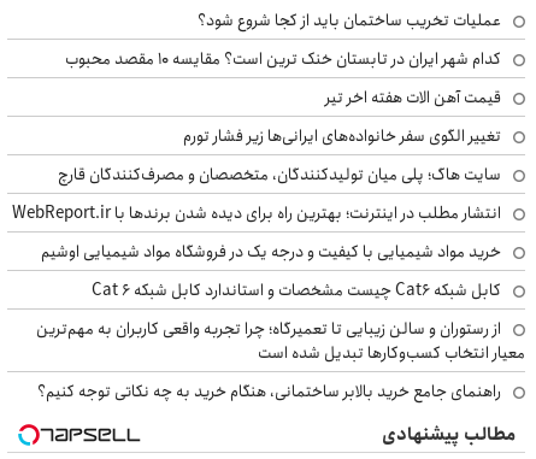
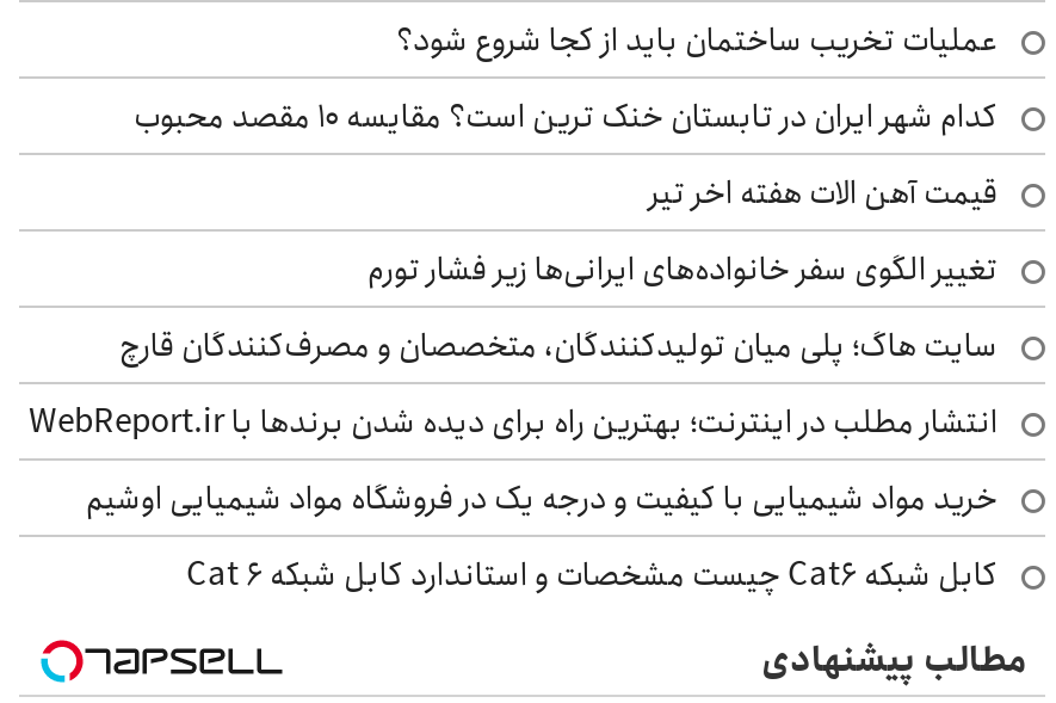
- از رستوران و سالن زیبایی تا تعمیرگاه؛ چرا تجربه واقعی کاربران به مهم‌ترین
- معیار انتخاب کسب‌وکارها تبدیل شده است
- راهنمای جامع خرید بالابر ساختمانی، هنگام خرید به چه نکاتی توجه کنیم؟
